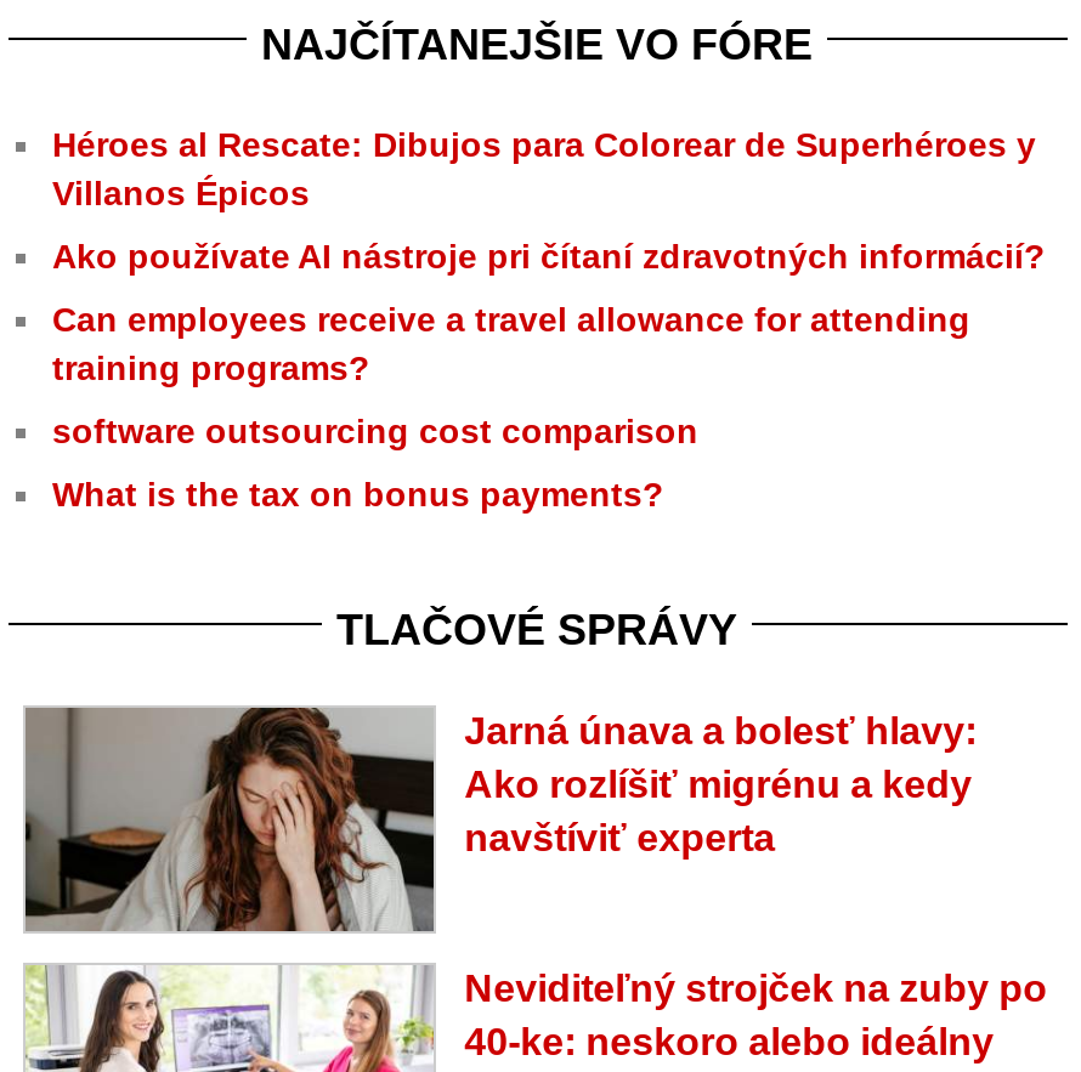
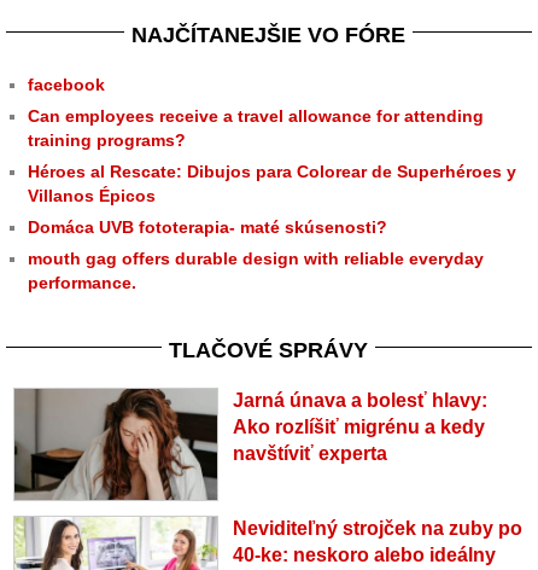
moved down: Héroes al Rescate: Dibujos para Colorear de Superhéroes y | Villanos Épicos

- Ako používate AI nástroje pri čítaní zdravotných informácií?
+ facebook

moved up: Can employees receive a travel allowance for attending | training programs?

- software outsourcing cost comparison
- What is the tax on bonus payments?
+ Domáca UVB fototerapia- maté skúsenosti?
+ mouth gag offers durable design with reliable everyday
+ performance.
